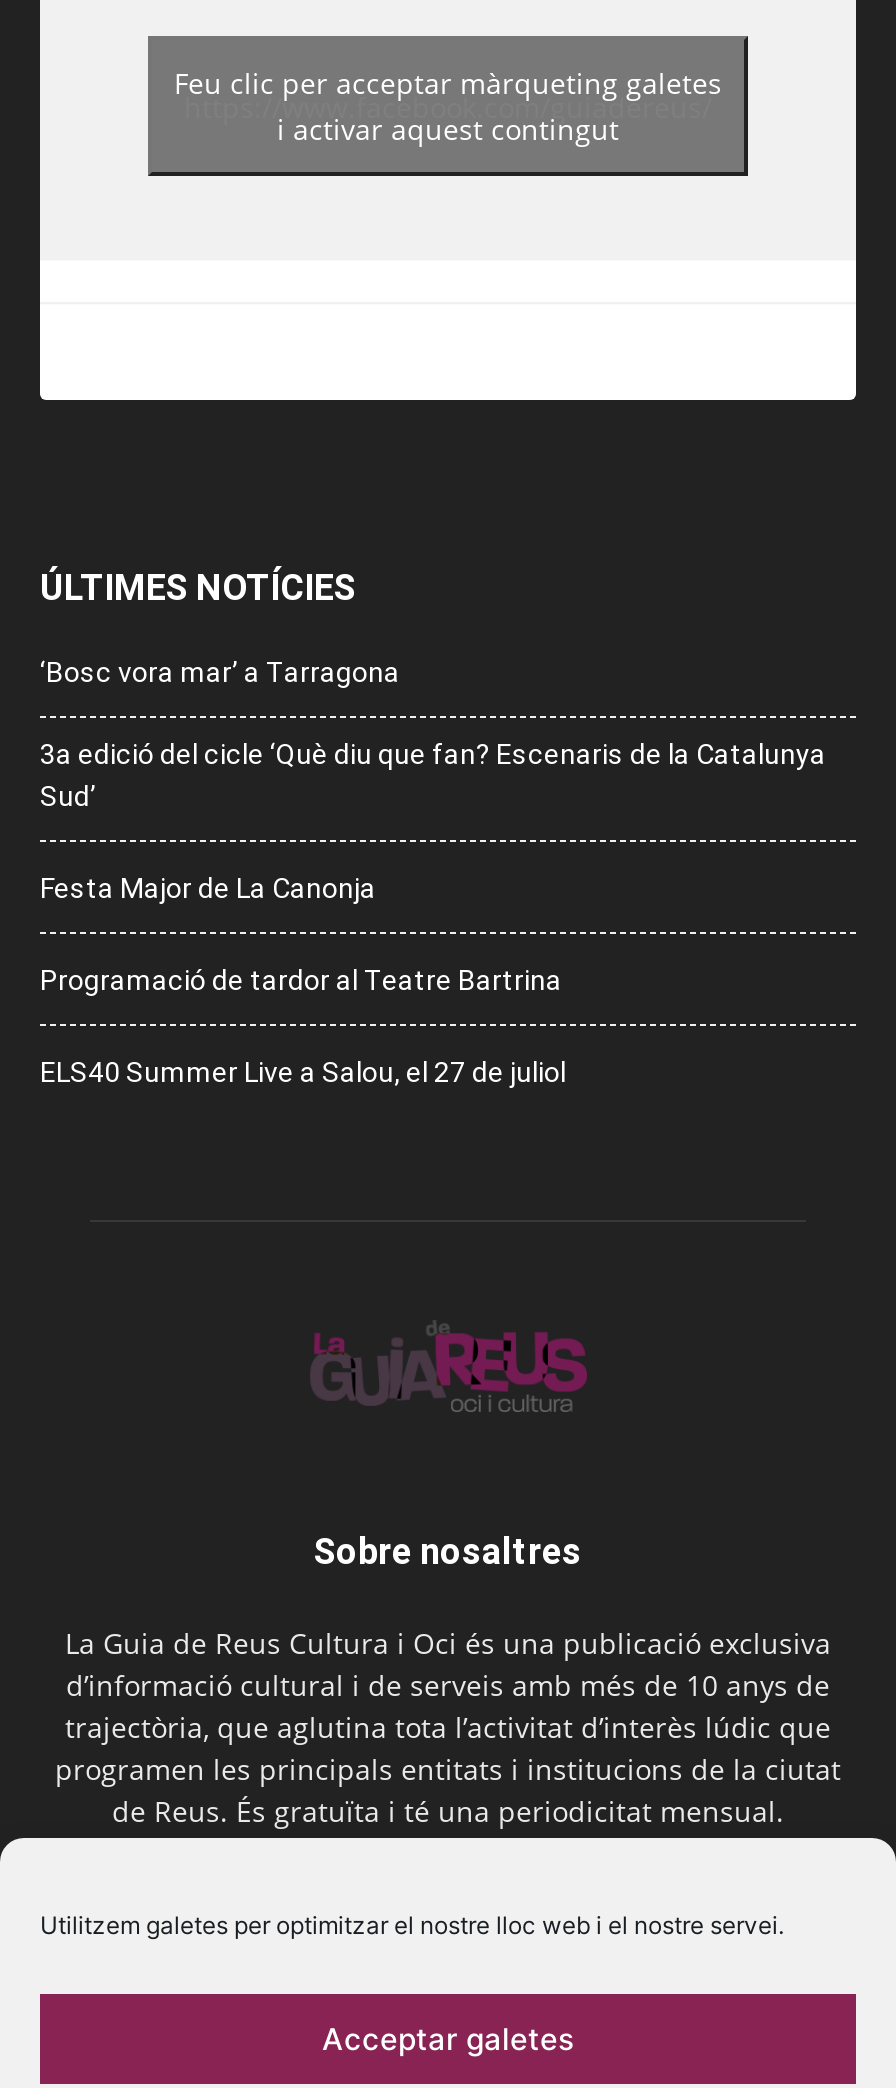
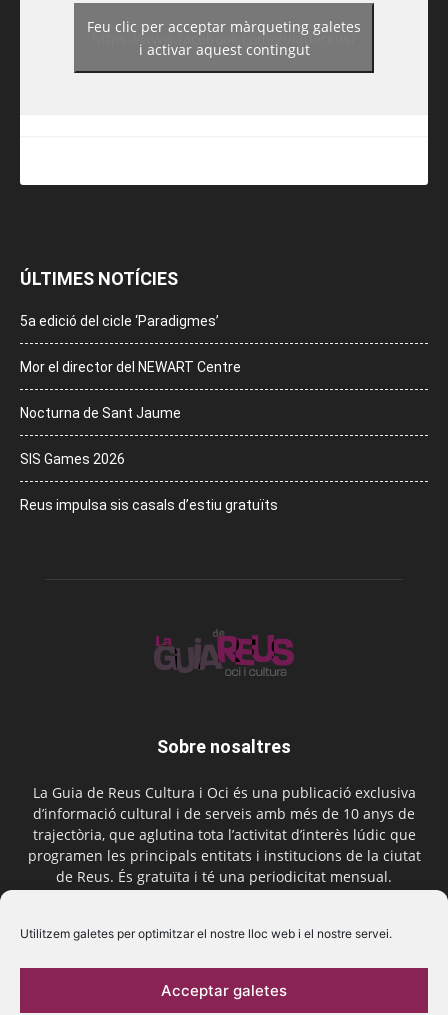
- ‘Bosc vora mar’ a Tarragona
+ 5a edició del cicle ‘Paradigmes’

- 3a edició del cicle ‘Què diu que fan? Escenaris de la Catalunya
- Sud’
+ Mor el director del NEWART Centre

- Festa Major de La Canonja
+ Nocturna de Sant Jaume

- Programació de tardor al Teatre Bartrina
+ SIS Games 2026

- ELS40 Summer Live a Salou, el 27 de juliol
+ Reus impulsa sis casals d’estiu gratuïts
